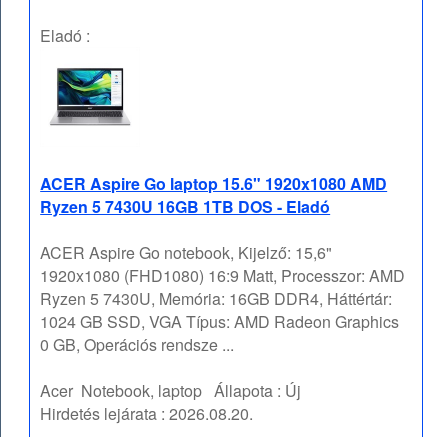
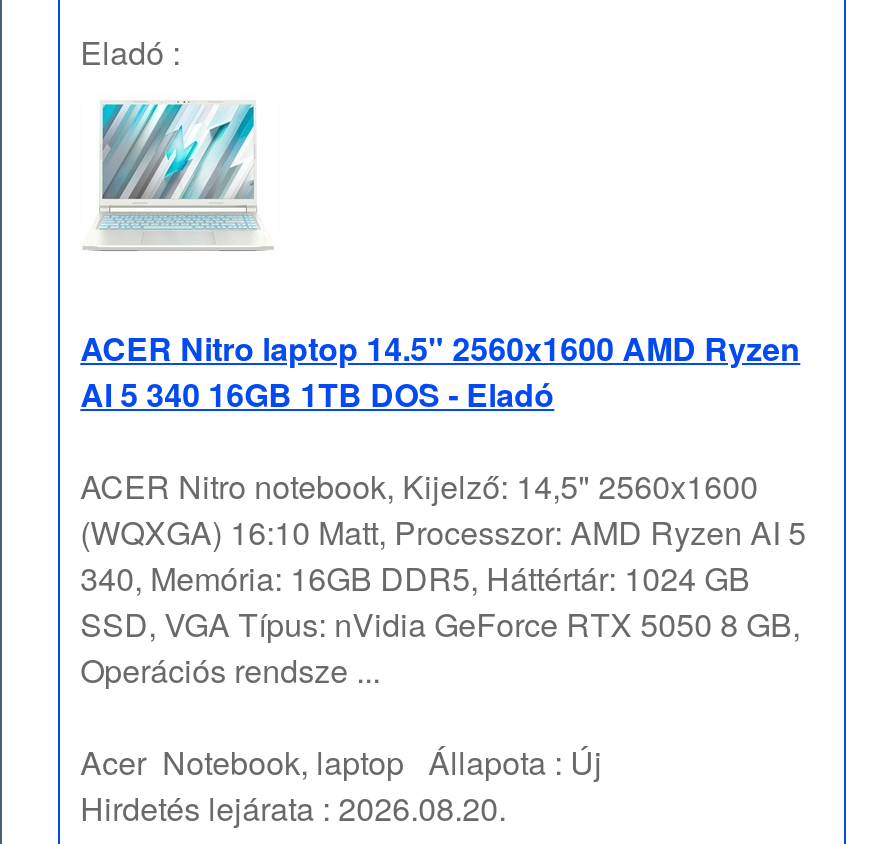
- [image]
- ACER Aspire Go laptop 15.6" 1920x1080 AMD
- Ryzen 5 7430U 16GB 1TB DOS - Eladó
+ [image]
+ ACER Nitro laptop 14.5" 2560x1600 AMD Ryzen
+ AI 5 340 16GB 1TB DOS - Eladó

- ACER Aspire Go notebook, Kijelző: 15,6"
- 1920x1080 (FHD1080) 16:9 Matt, Processzor: AMD
- Ryzen 5 7430U, Memória: 16GB DDR4, Háttértár:
- 1024 GB SSD, VGA Típus: AMD Radeon Graphics
- 0 GB, Operációs rendsze ...
+ ACER Nitro notebook, Kijelző: 14,5" 2560x1600
+ (WQXGA) 16:10 Matt, Processzor: AMD Ryzen AI 5
+ 340, Memória: 16GB DDR5, Háttértár: 1024 GB
+ SSD, VGA Típus: nVidia GeForce RTX 5050 8 GB,
+ Operációs rendsze ...
